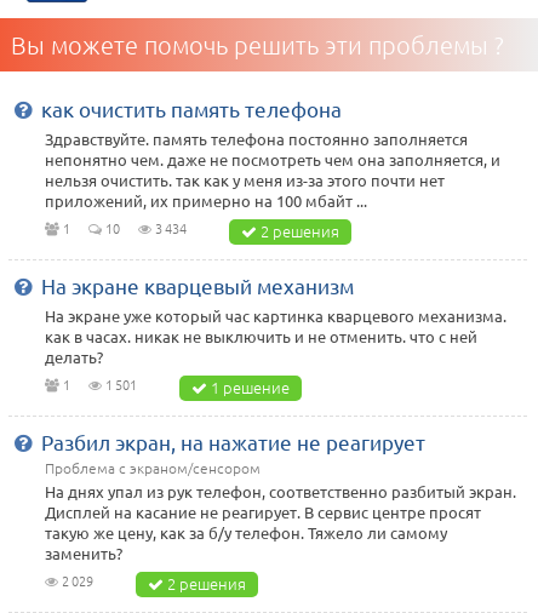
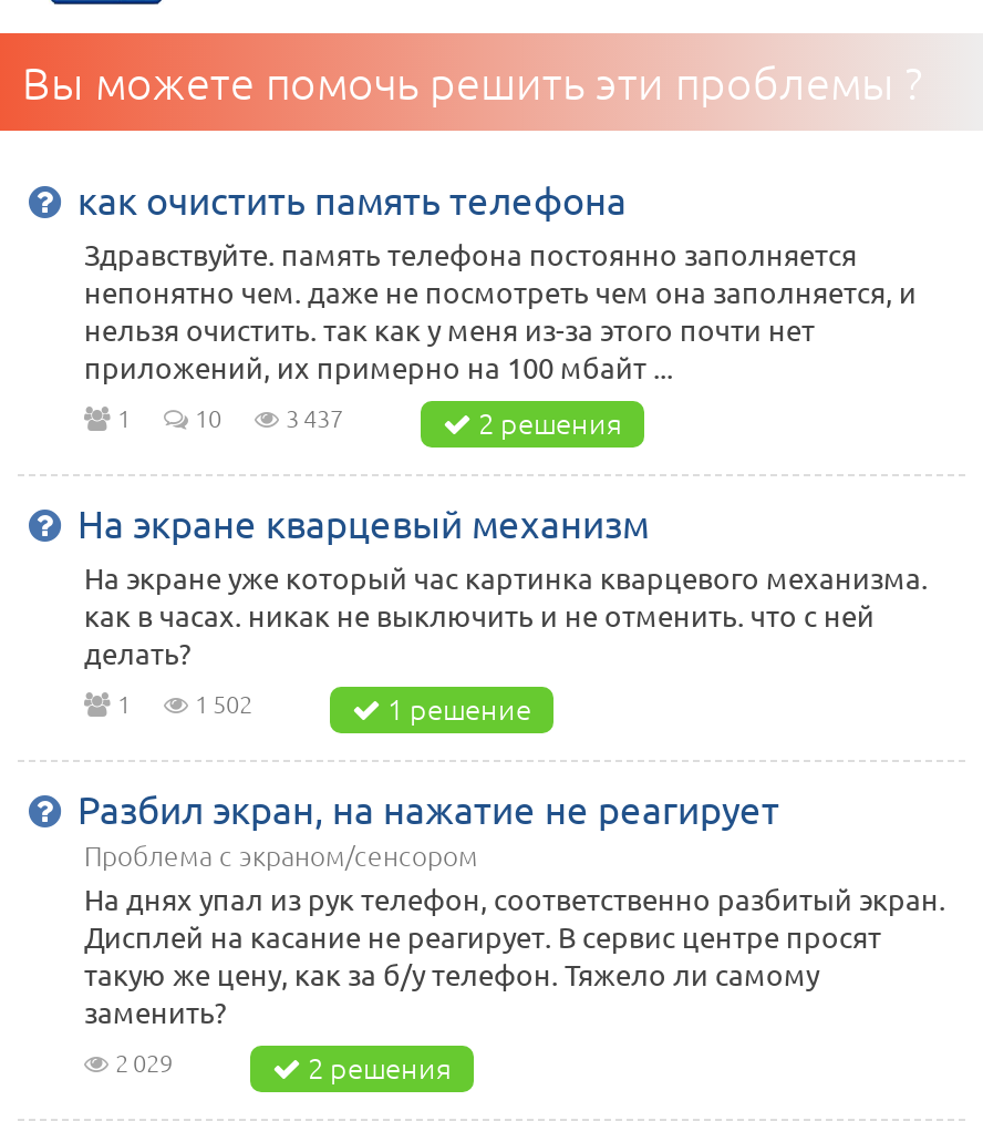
- 1 10 3 434
+ 1 10 3 437

- 1 1 501
+ 1 1 502
